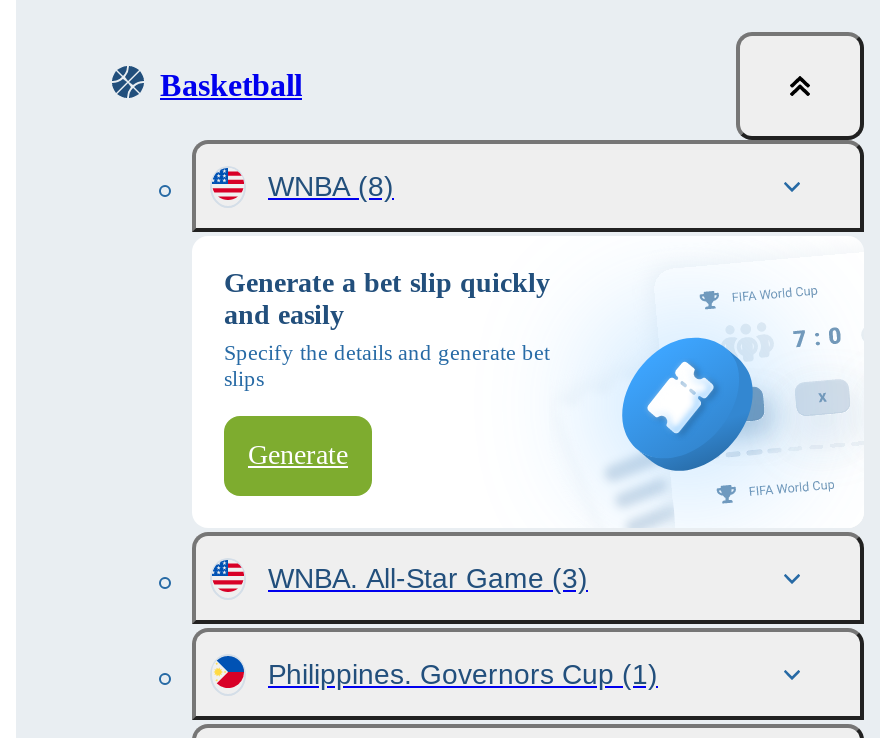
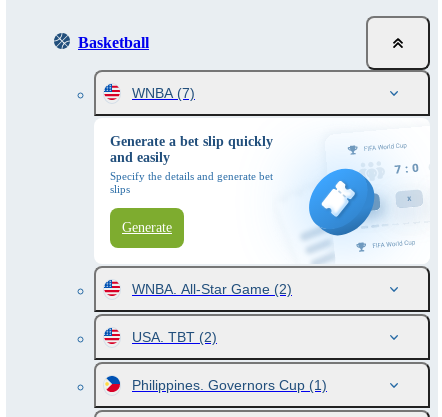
- WNBA (8)
+ WNBA (7)

- WNBA. All-Star Game (3)
+ WNBA. All-Star Game (2)
+ USA. TBT (2)
